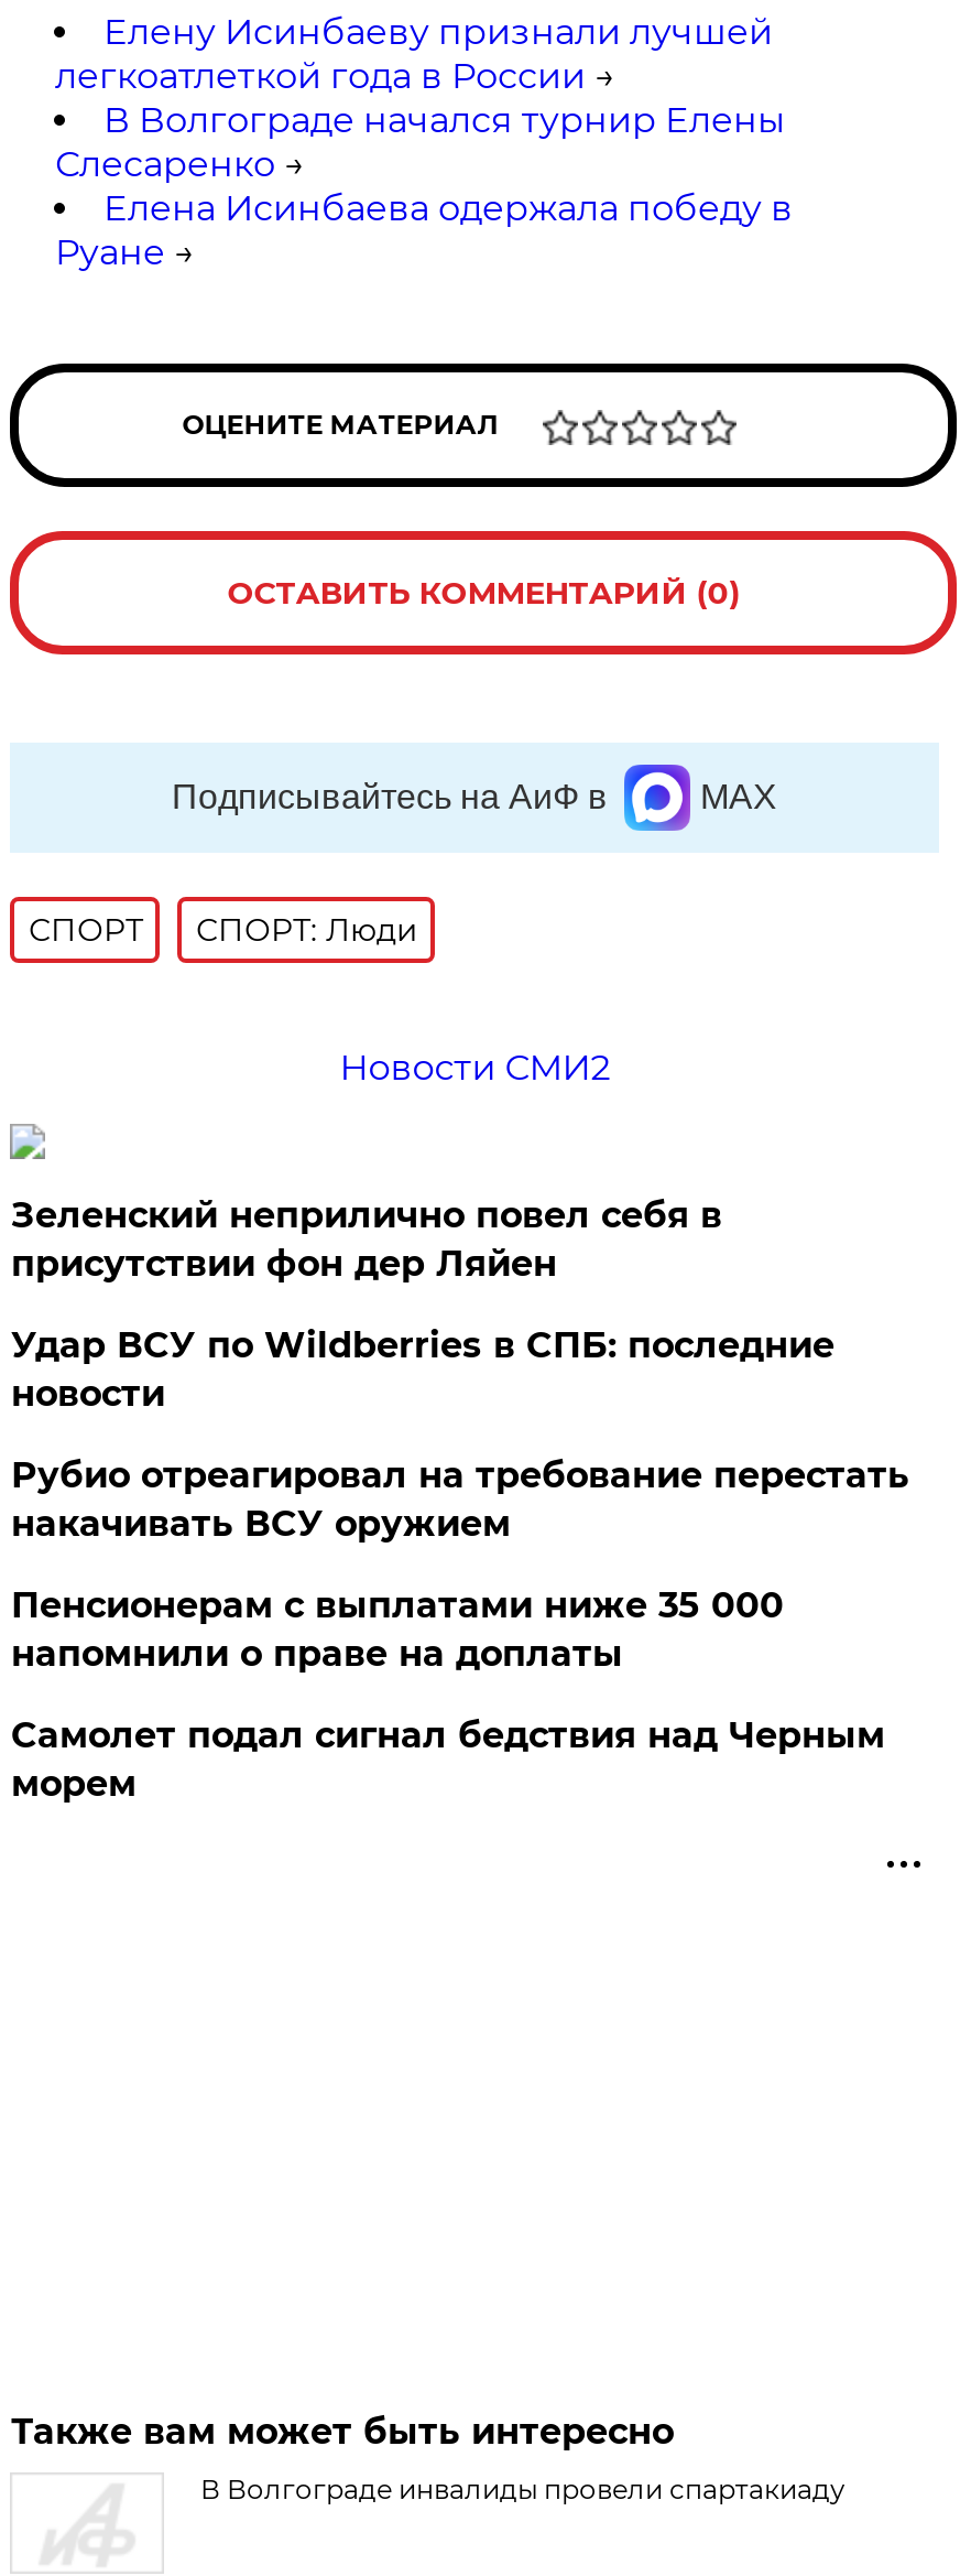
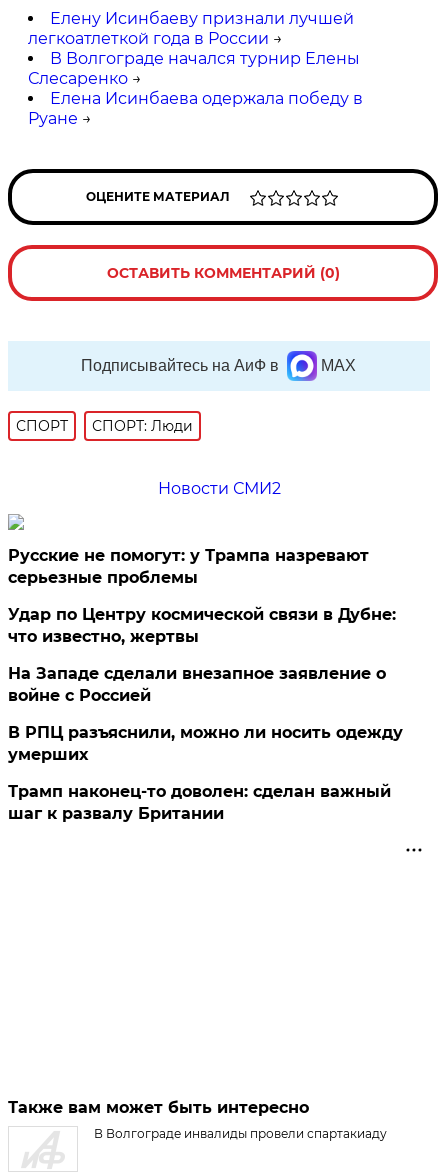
- Зеленский неприлично повел cебя в
- присутствии фон дер Ляйен
+ Русские не помогут: у Трампа назревают
+ серьезные проблемы

- Удар ВСУ по Wildberries в СПБ: последние
- новости
+ Удар по Центру космической связи в Дубне:
+ что известно, жертвы

- Рубио отреагировал на требование перестать
- накачивать ВСУ оружием
+ На Западе сделали внезапное заявление о
+ войне с Россией

- Пенсионерам с выплатами ниже 35 000
- напомнили о праве на доплаты
+ В РПЦ разъяснили, можно ли носить одежду
+ умерших

- Самолет подал сигнал бедствия над Черным
- морем
+ Трамп наконец-то доволен: сделан важный
+ шаг к развалу Британии
